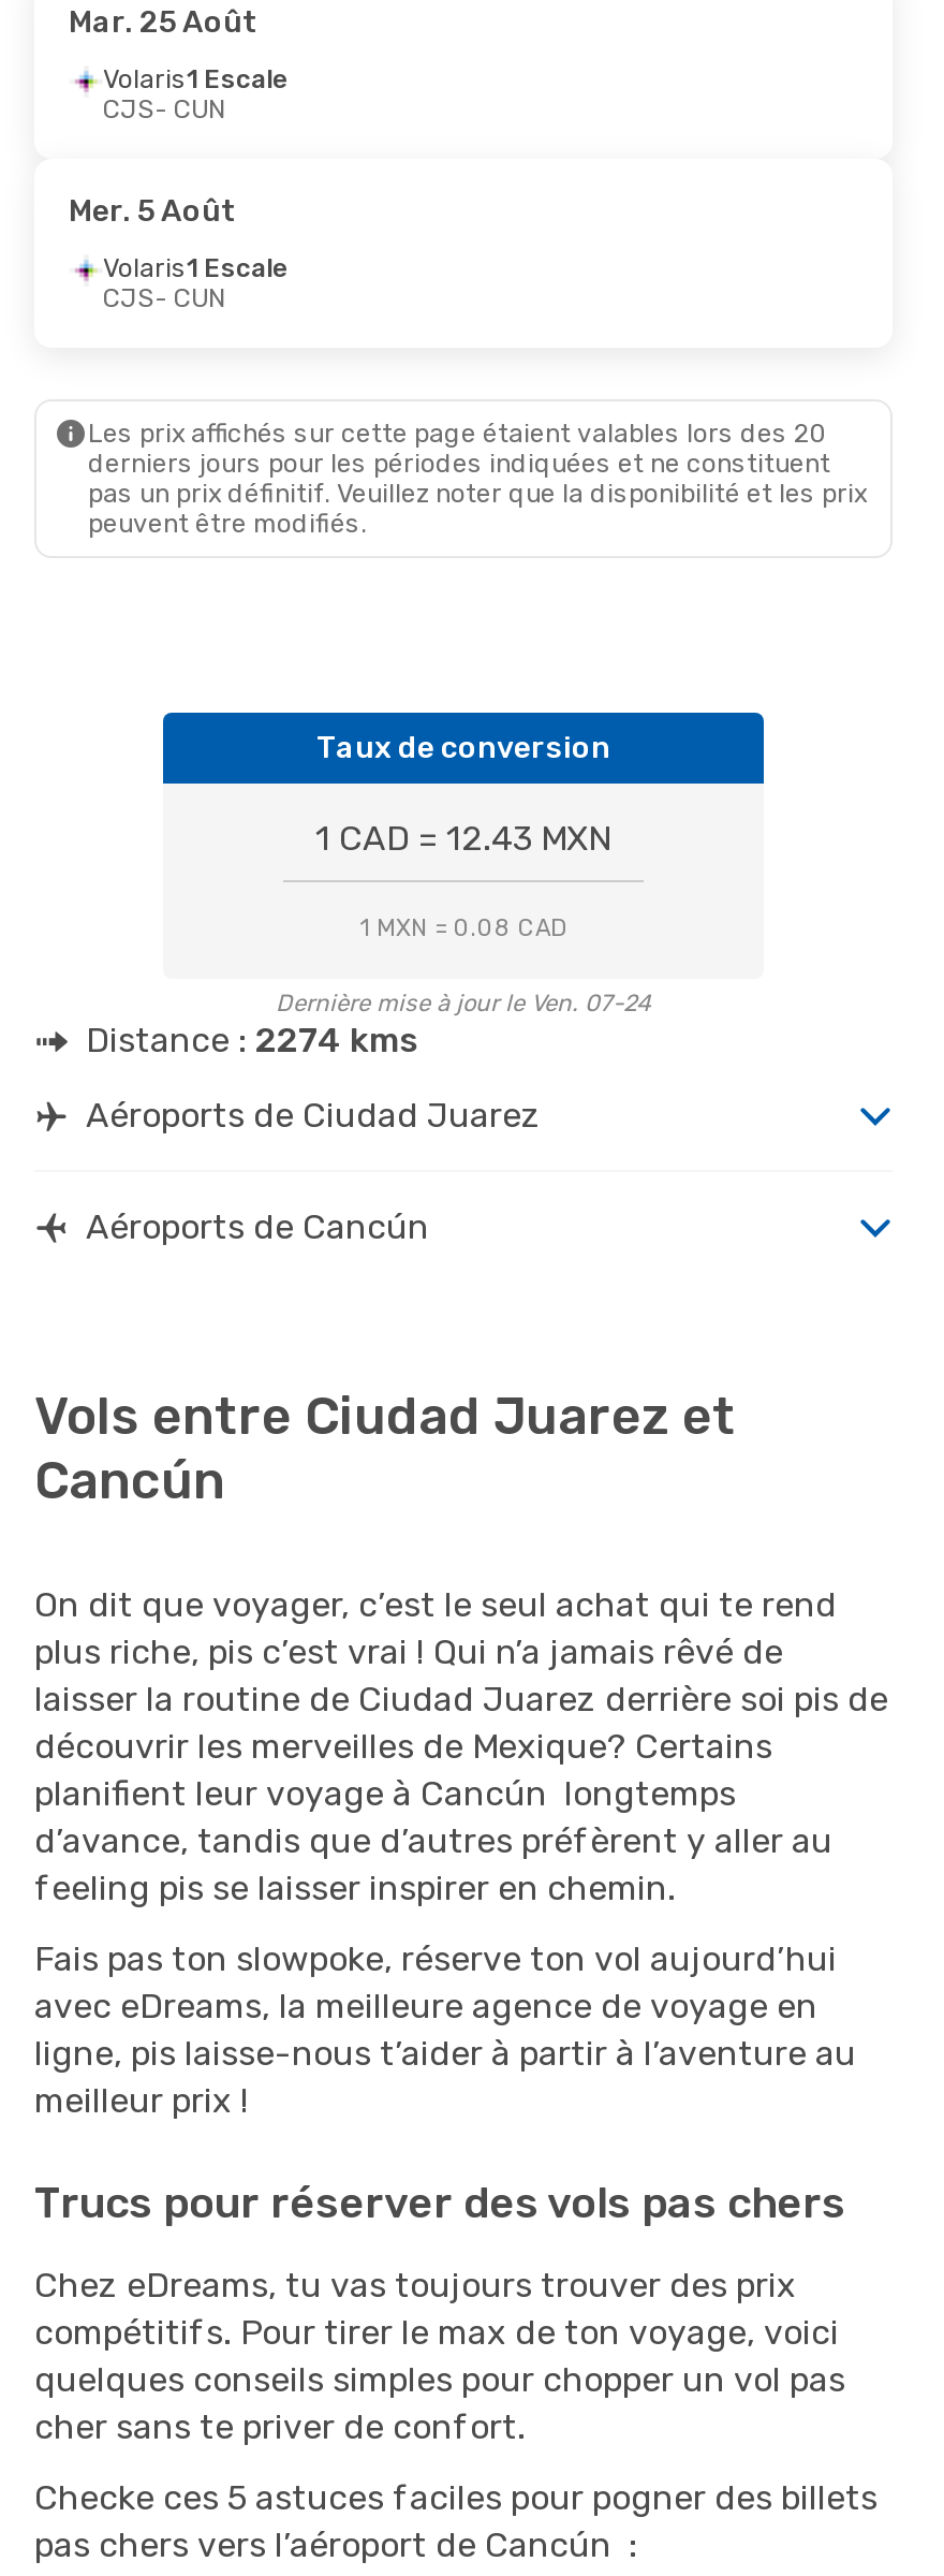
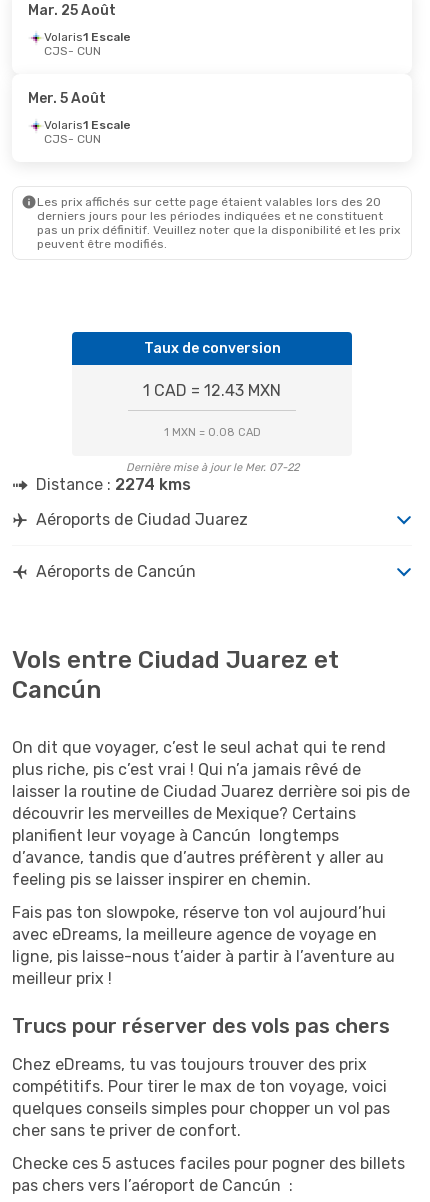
- Dernière mise à jour le Ven. 07-24
+ Dernière mise à jour le Mer. 07-22
